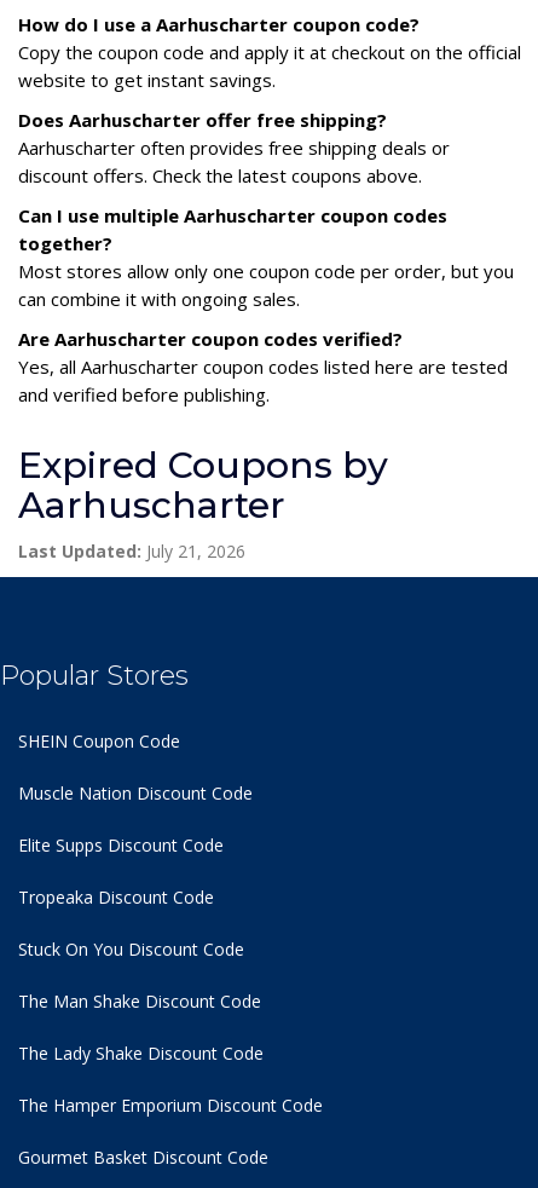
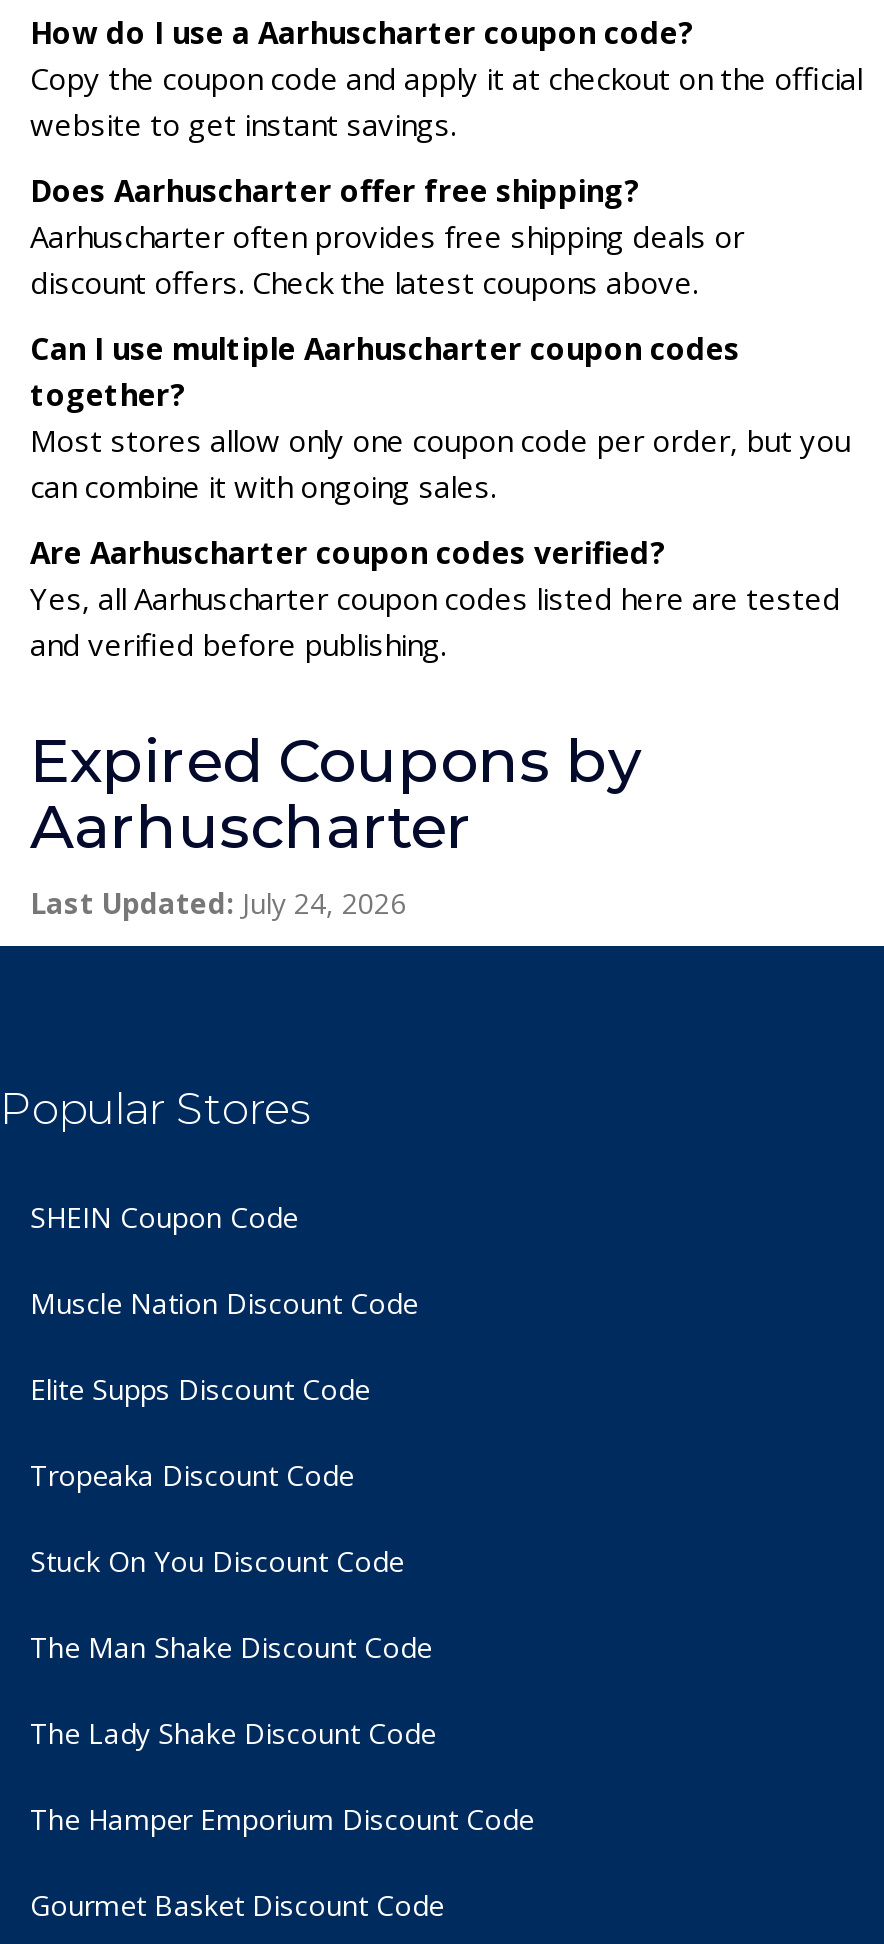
- Last Updated: July 21, 2026
+ Last Updated: July 24, 2026
